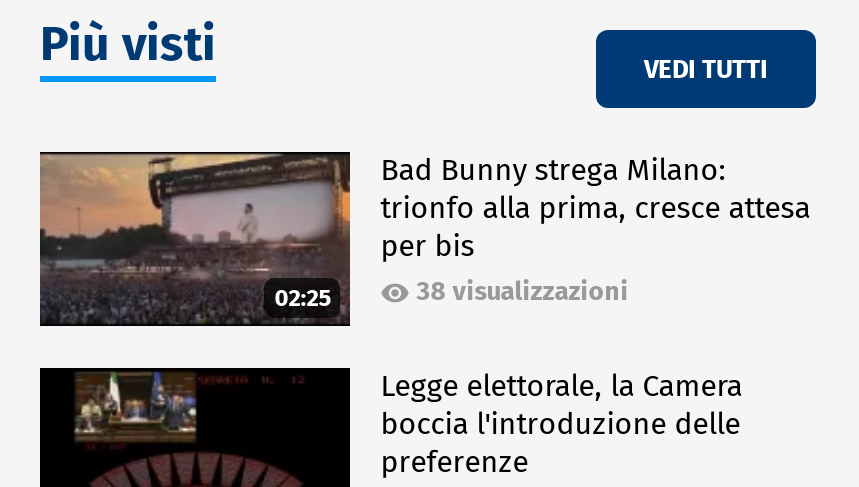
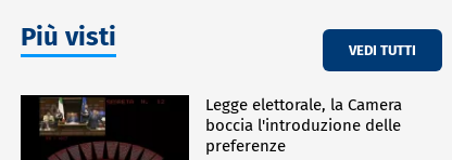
- [image]
- 02:25

- Bad Bunny strega Milano:
- trionfo alla prima, cresce attesa
- per bis
- 38 visualizzazioni
